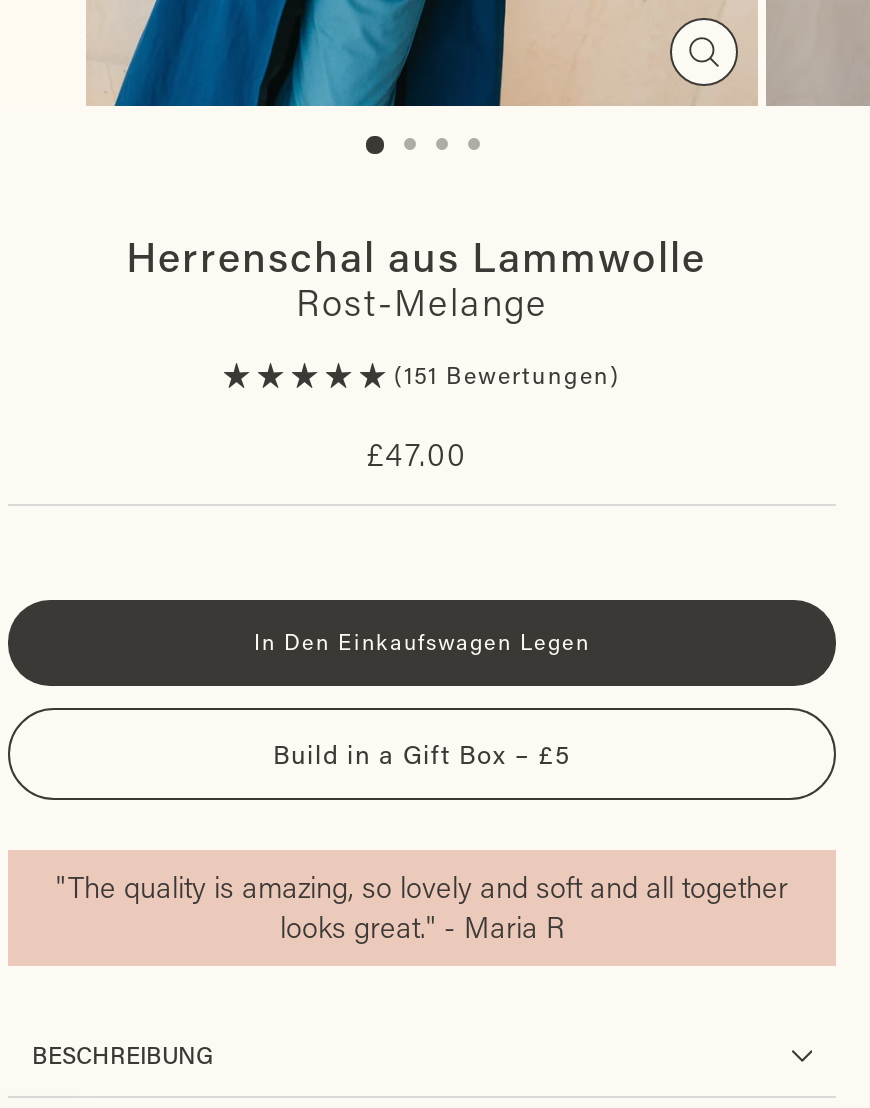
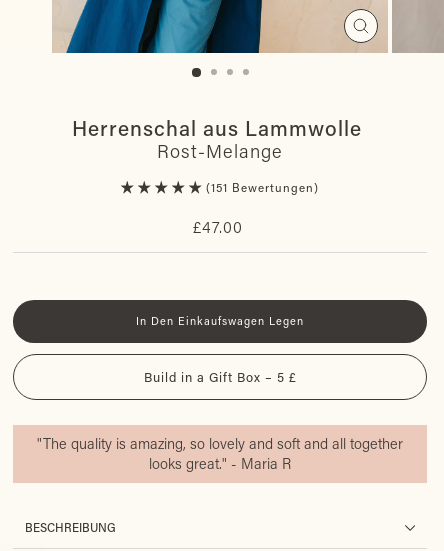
- Build in a Gift Box – £5
+ Build in a Gift Box – 5 £
